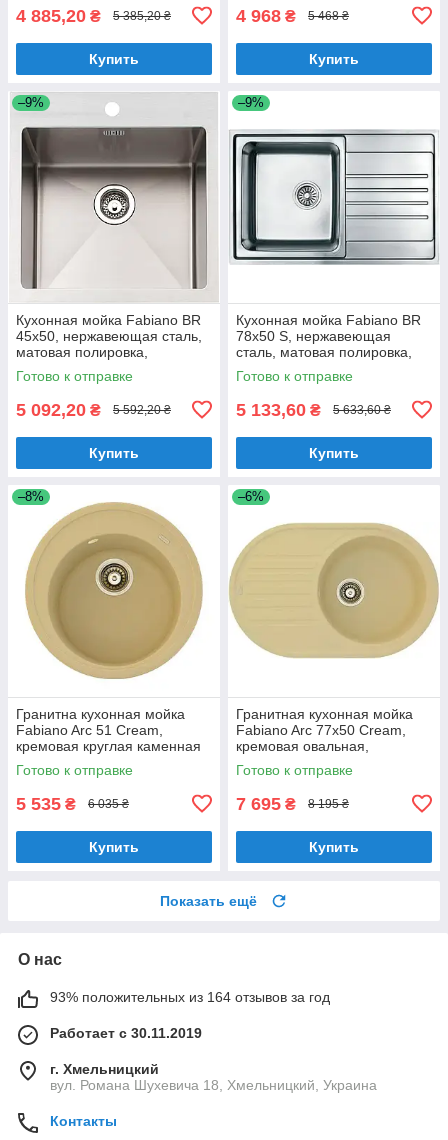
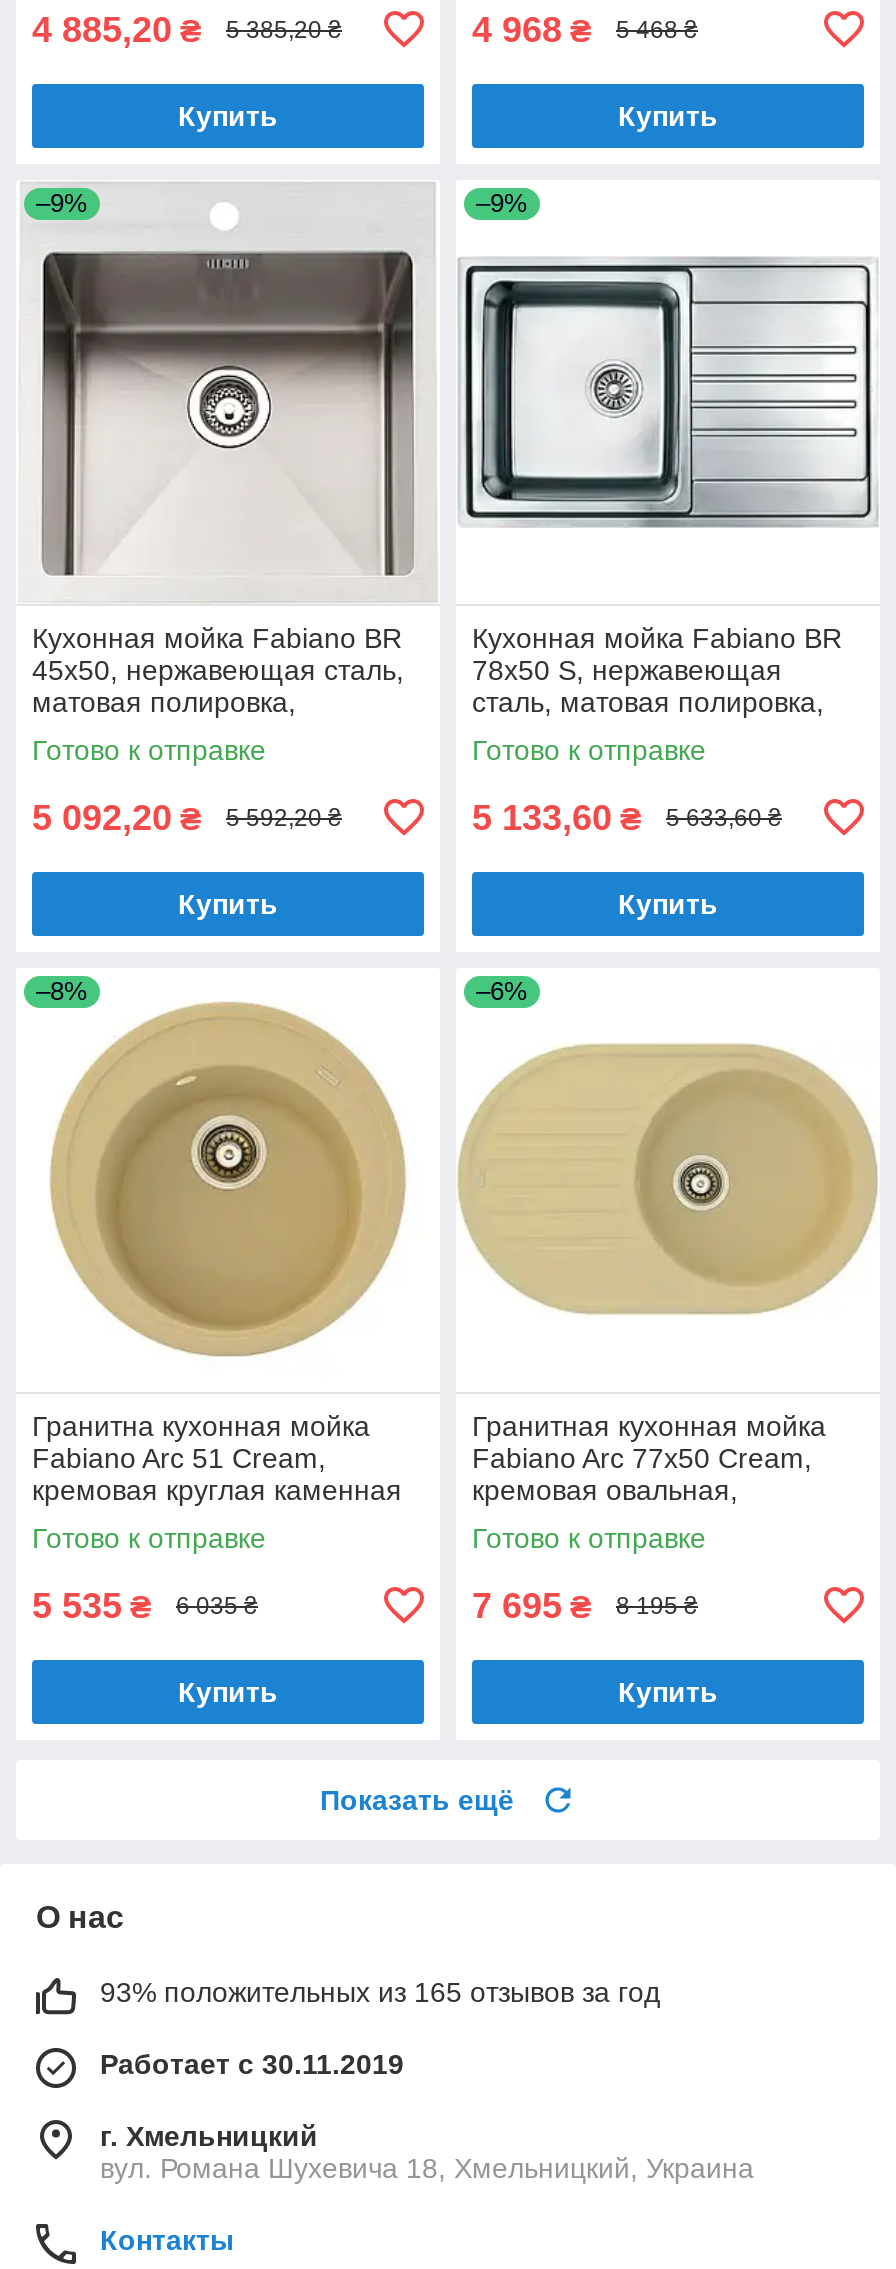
- 93% положительных из 164 отзывов за год
+ 93% положительных из 165 отзывов за год
